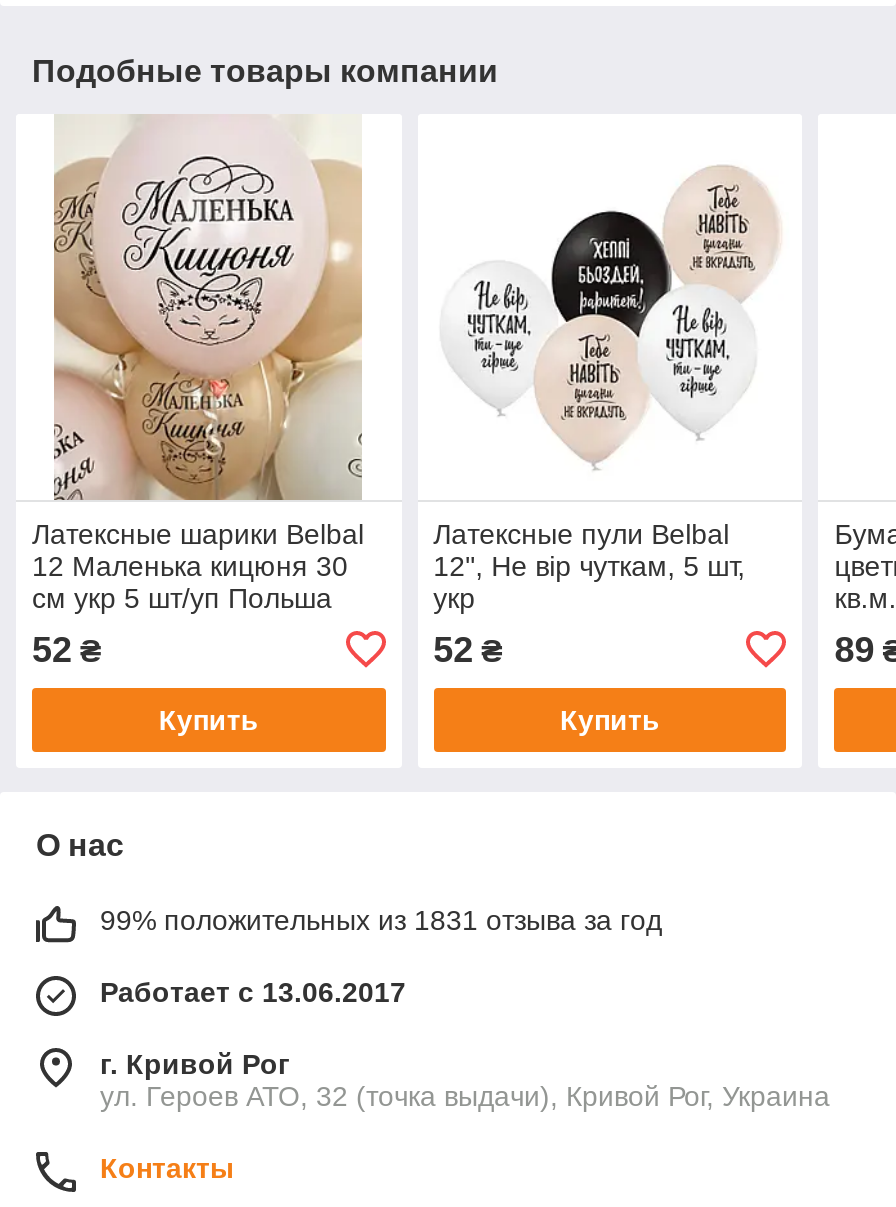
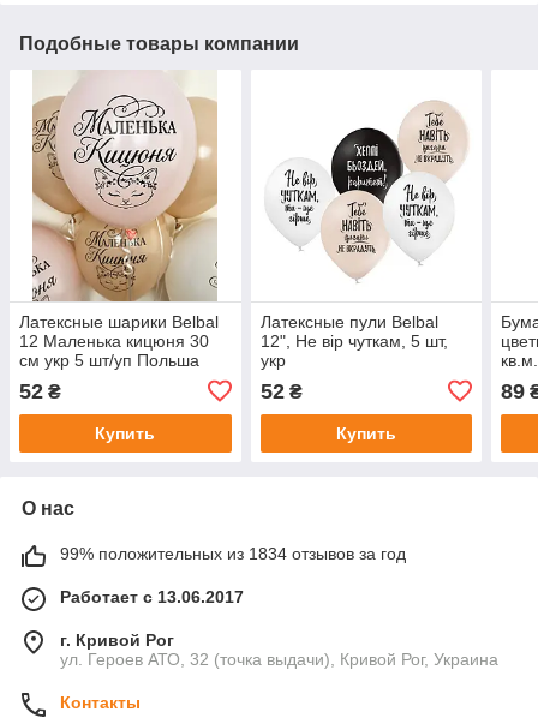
- 99% положительных из 1831 отзыва за год
+ 99% положительных из 1834 отзывов за год
